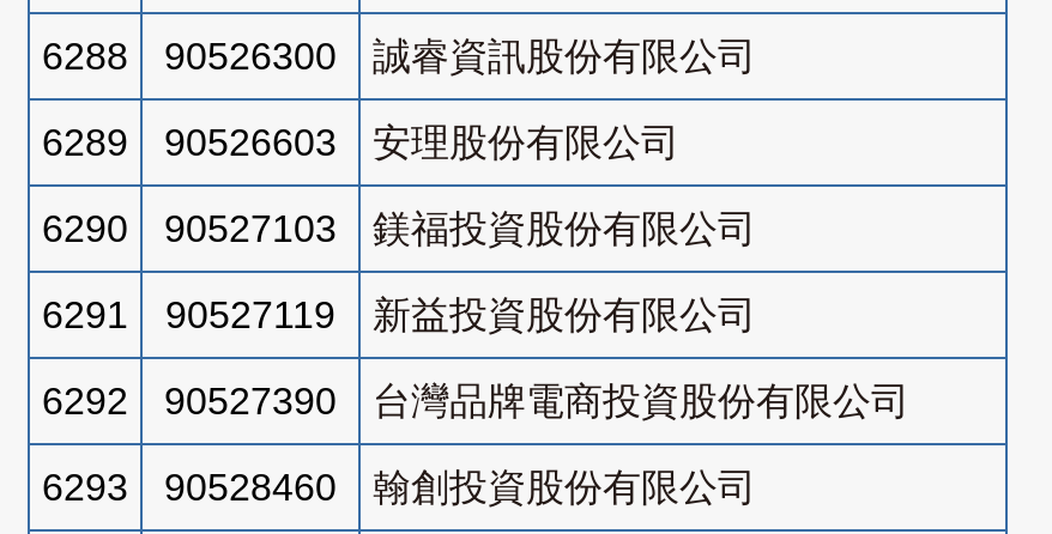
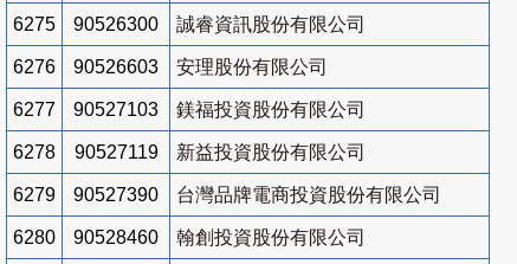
- 6288 90526300 誠睿資訊股份有限公司
+ 6275 90526300 誠睿資訊股份有限公司

- 6289 90526603 安理股份有限公司
+ 6276 90526603 安理股份有限公司

- 6290 90527103 鎂福投資股份有限公司
+ 6277 90527103 鎂福投資股份有限公司

- 6291 90527119 新益投資股份有限公司
+ 6278 90527119 新益投資股份有限公司

- 6292 90527390 台灣品牌電商投資股份有限公司
+ 6279 90527390 台灣品牌電商投資股份有限公司

- 6293 90528460 翰創投資股份有限公司
+ 6280 90528460 翰創投資股份有限公司
